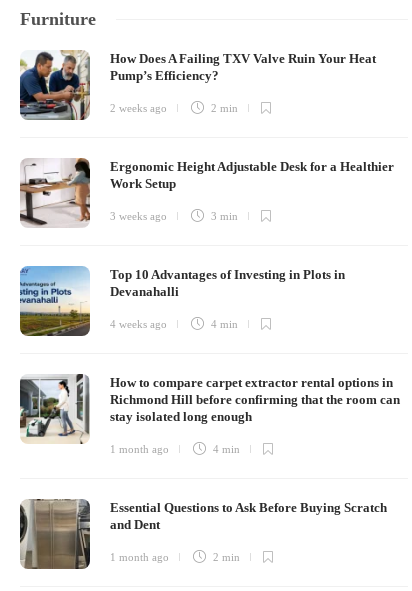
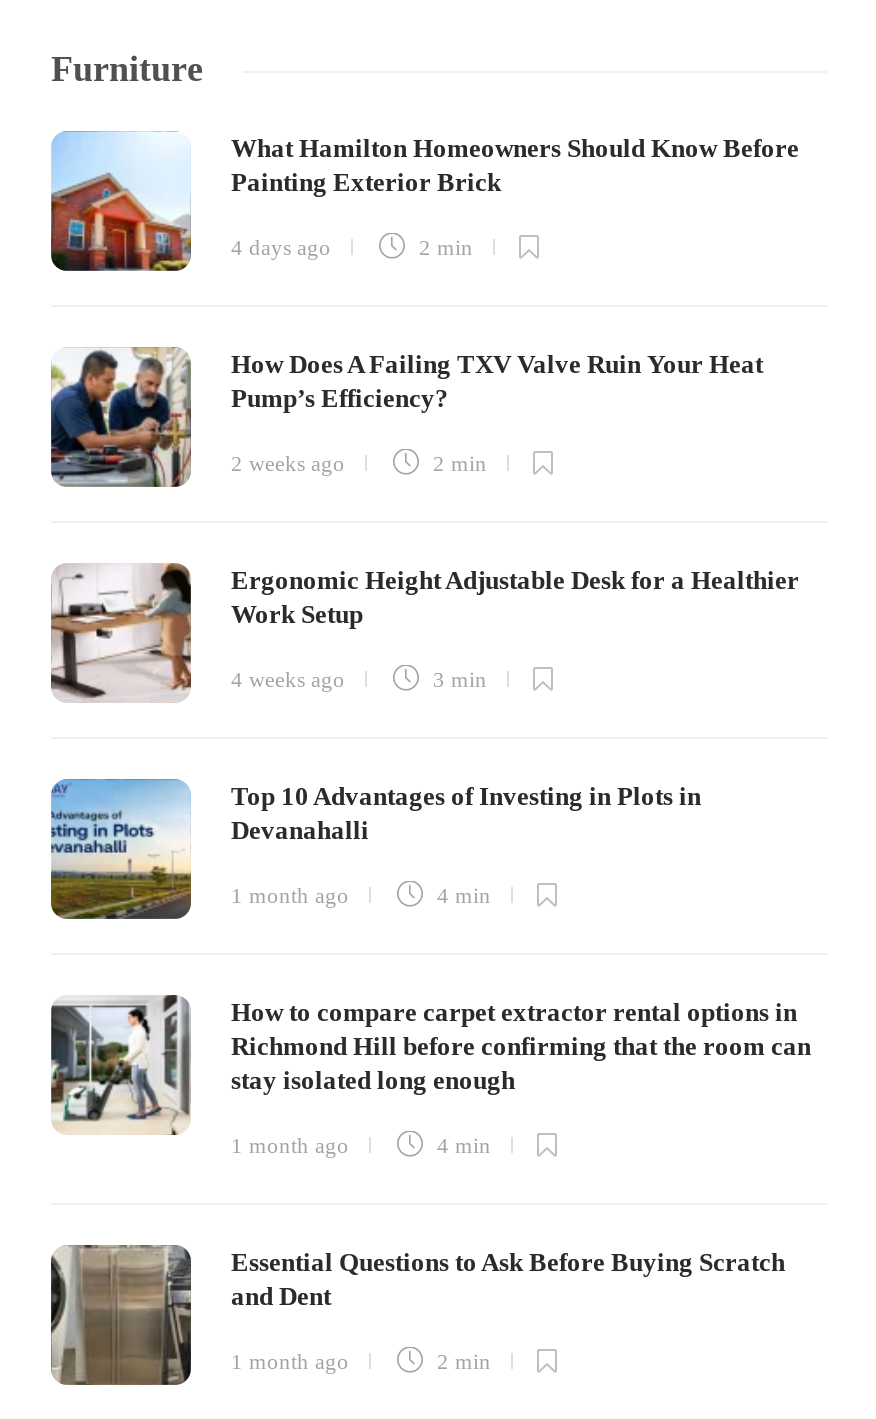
+ [image]
+ What Hamilton Homeowners Should Know Before
+ Painting Exterior Brick
+ 4 days ago
+ 2 min

- 3 weeks ago
+ 4 weeks ago

- 4 weeks ago
+ 1 month ago
